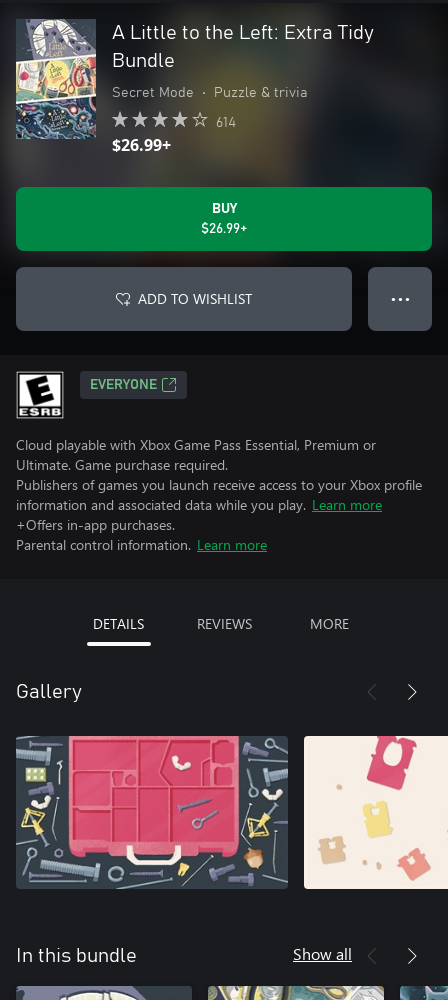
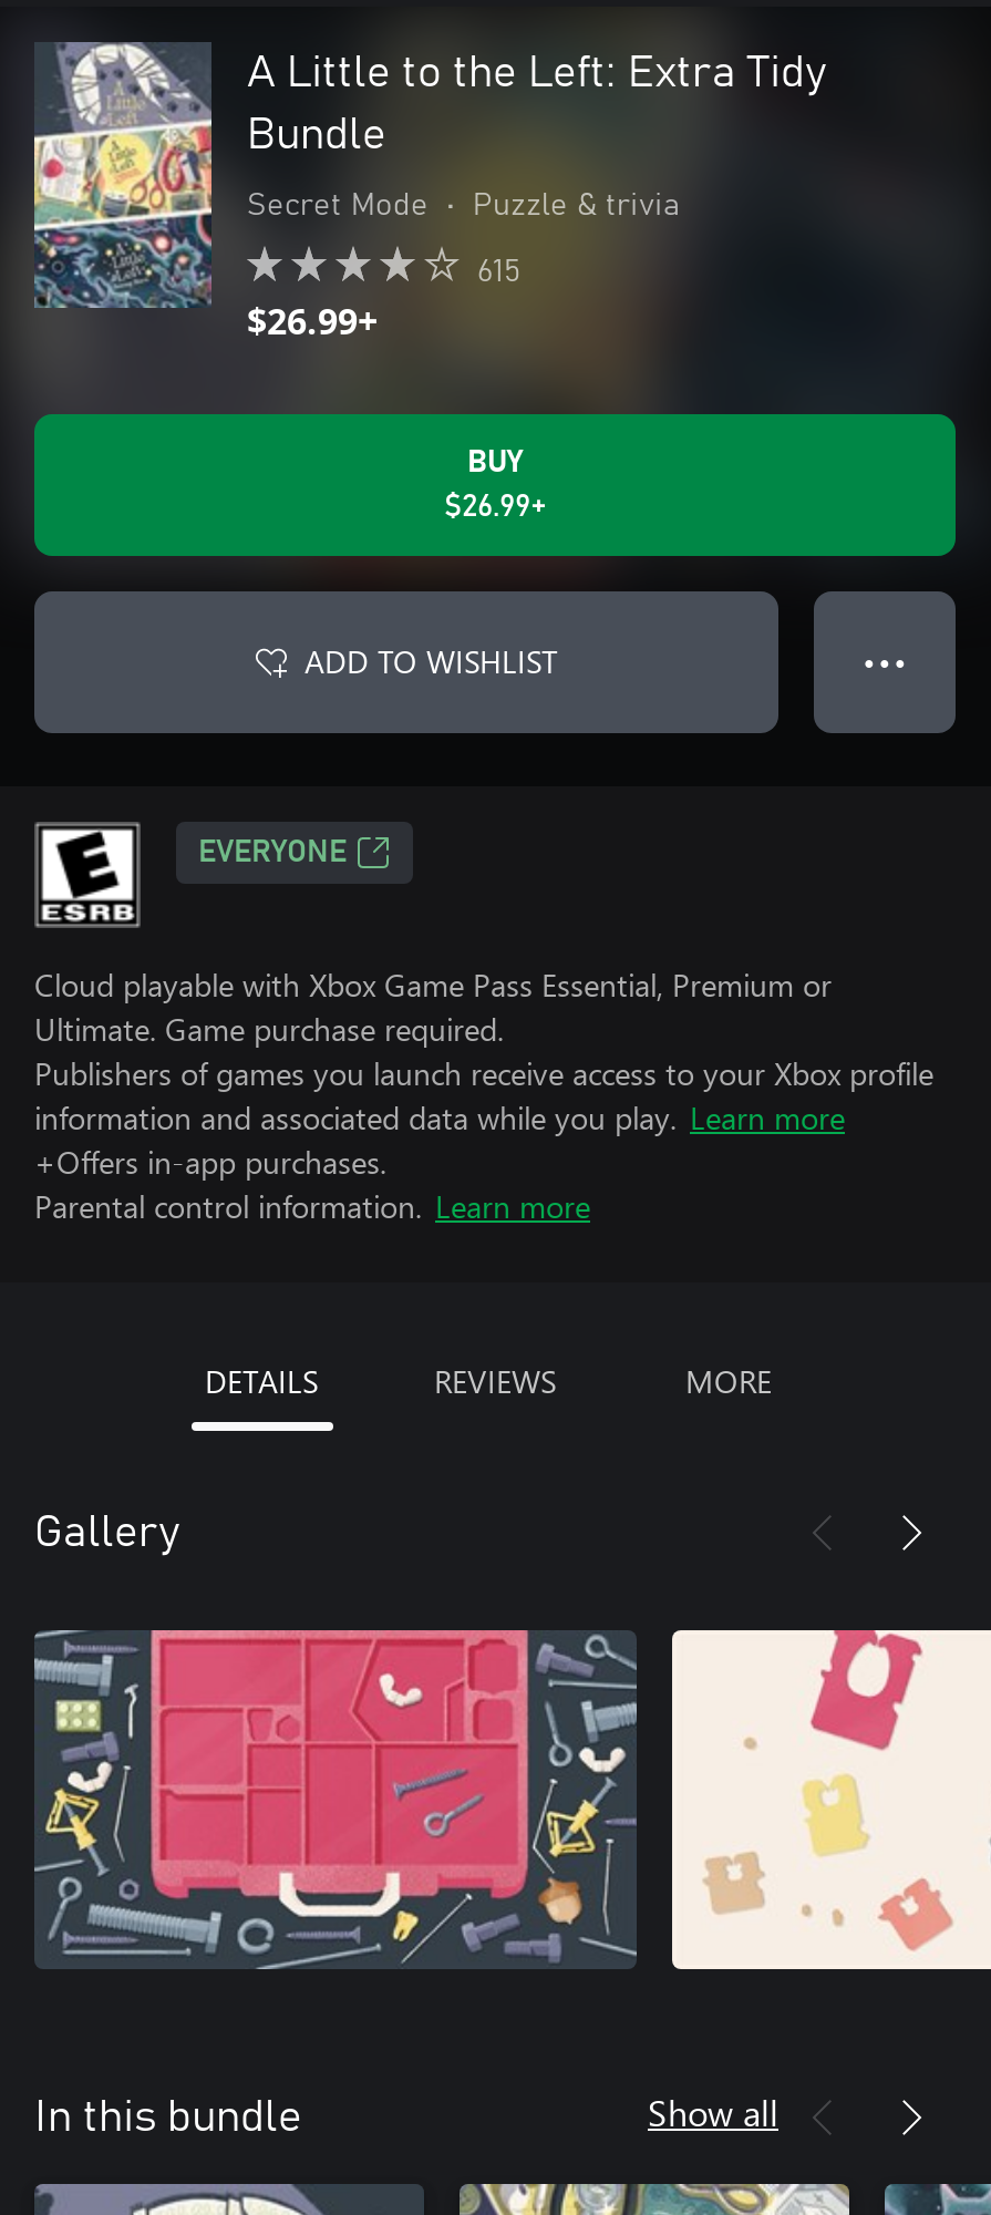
- 614
+ 615
